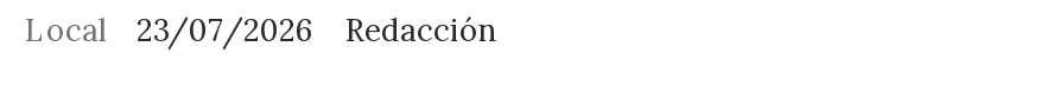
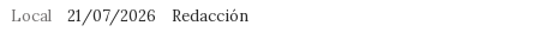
- Local 23/07/2026 Redacción
+ Local 21/07/2026 Redacción
